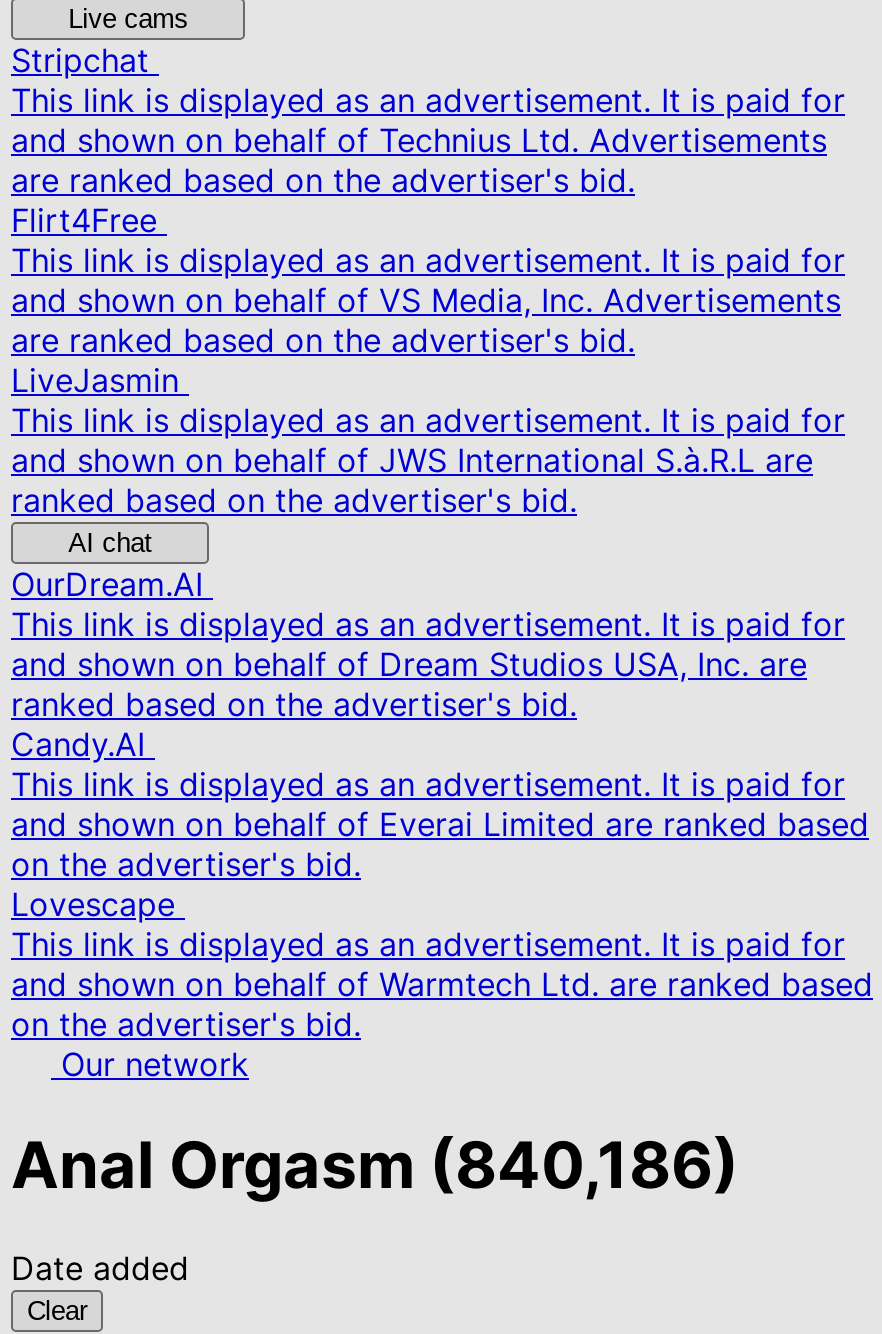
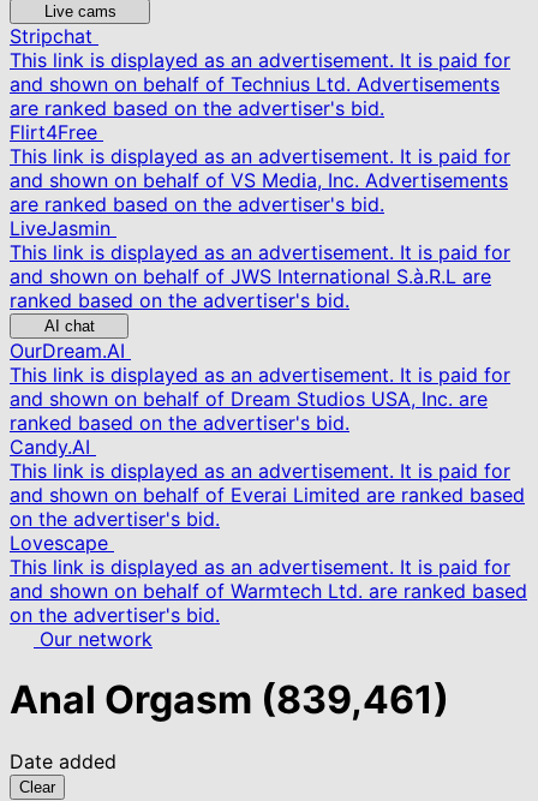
- Anal Orgasm (840,186)
+ Anal Orgasm (839,461)
